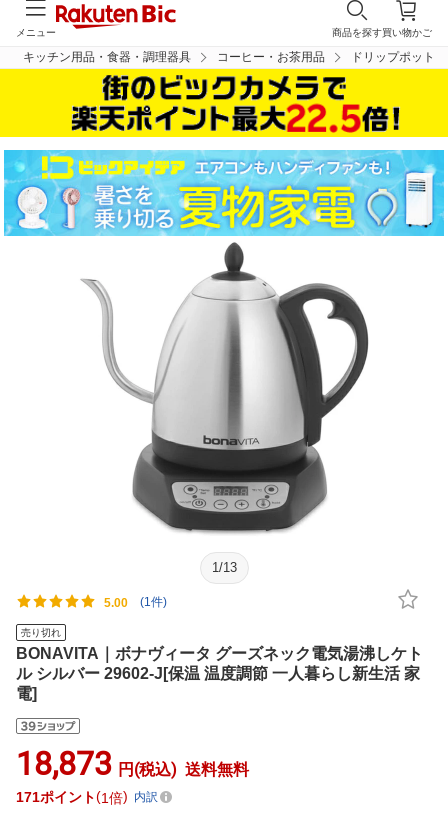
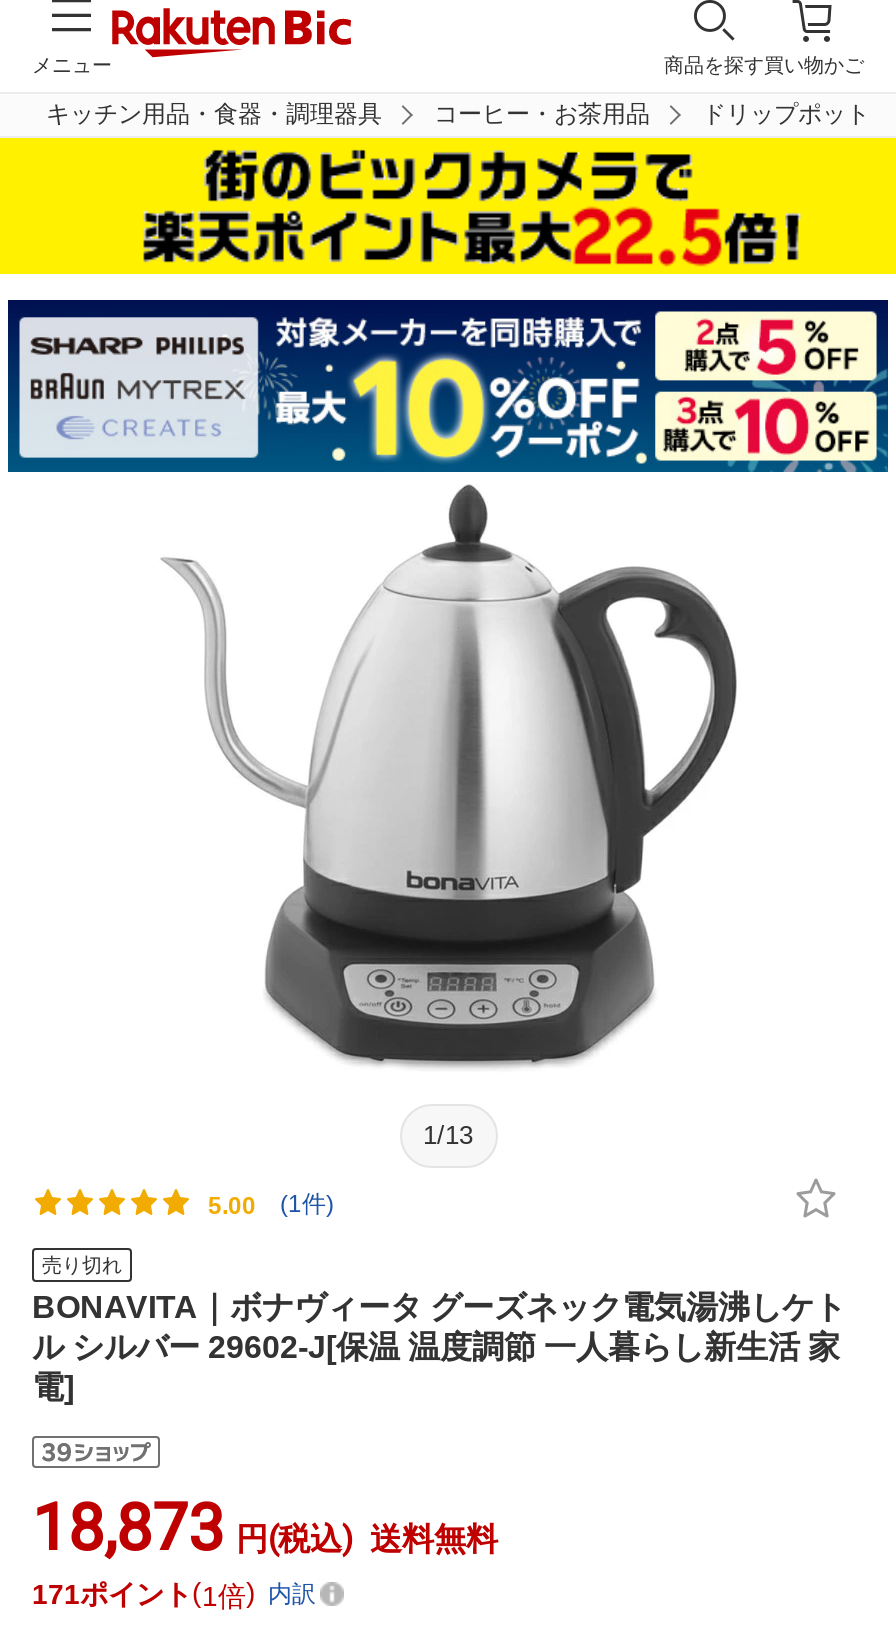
- [image]
+ [image]
